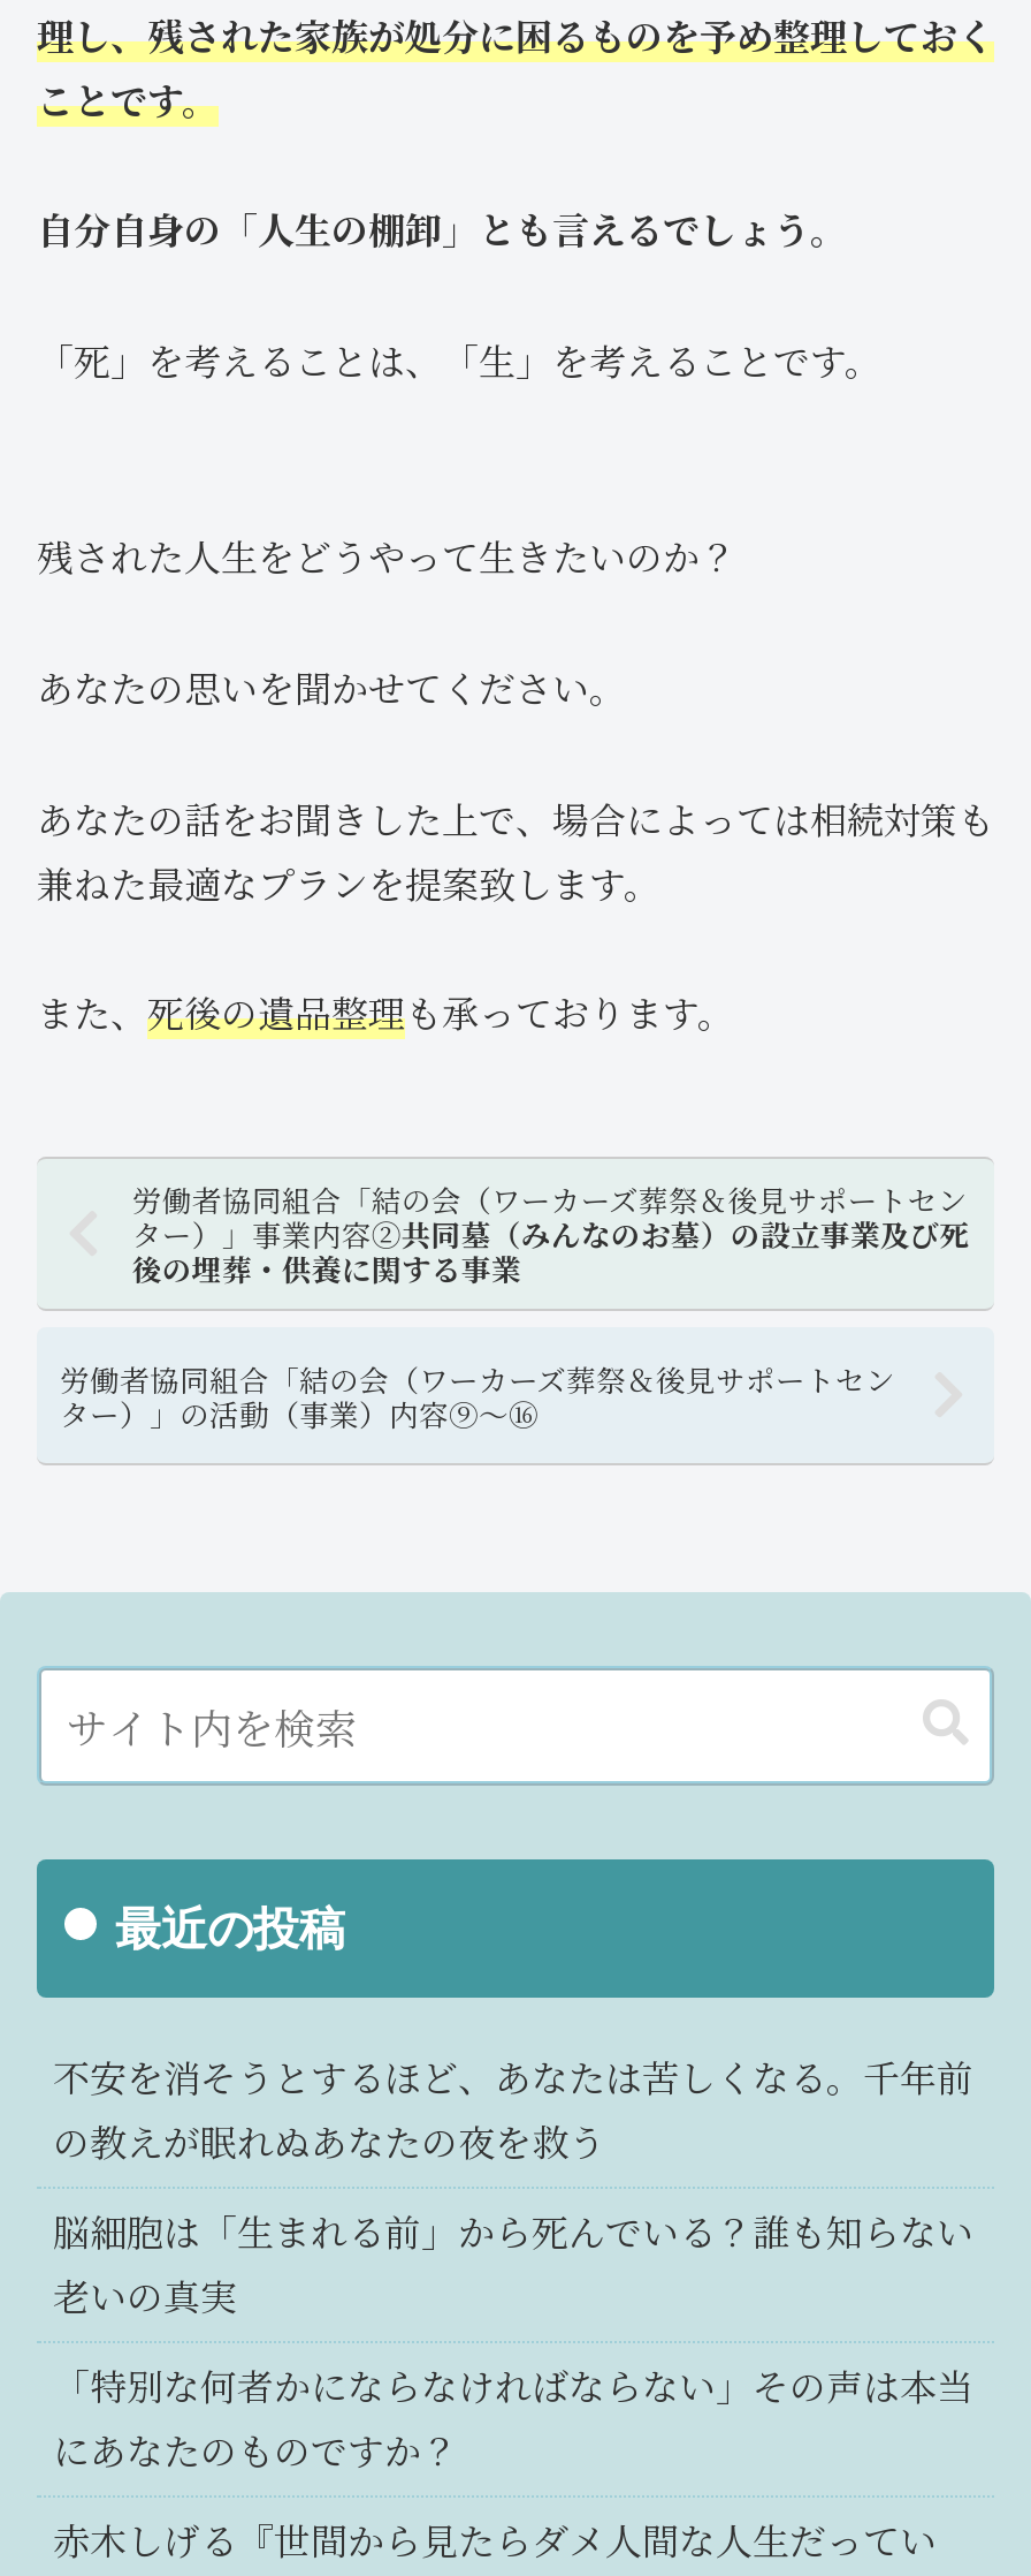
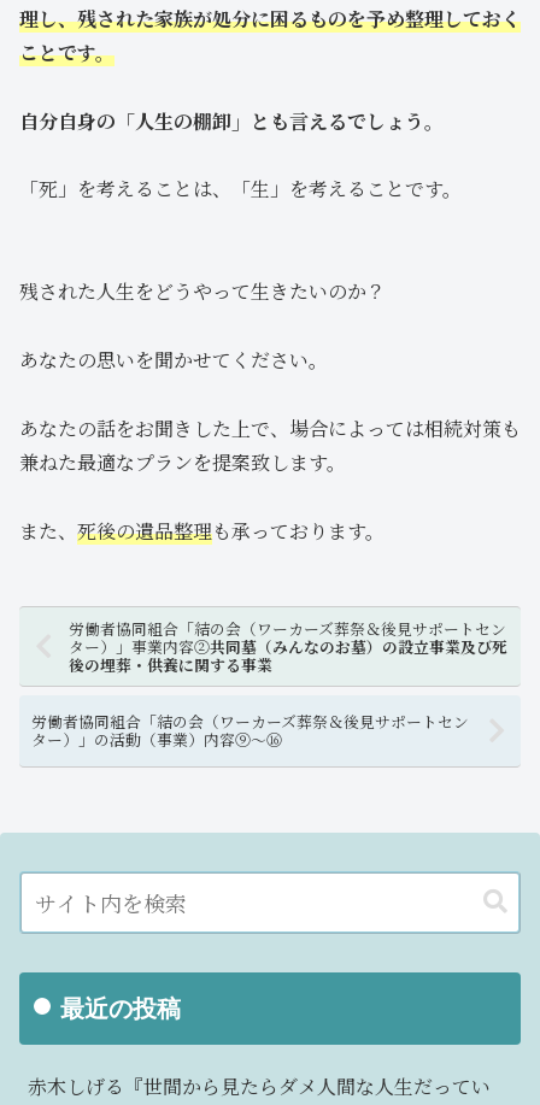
- 不安を消そうとするほど、あなたは苦しくなる。千年前
- の教えが眠れぬあなたの夜を救う
- 脳細胞は「生まれる前」から死んでいる？誰も知らない
- 老いの真実
- 「特別な何者かにならなければならない」その声は本当
- にあなたのものですか？
